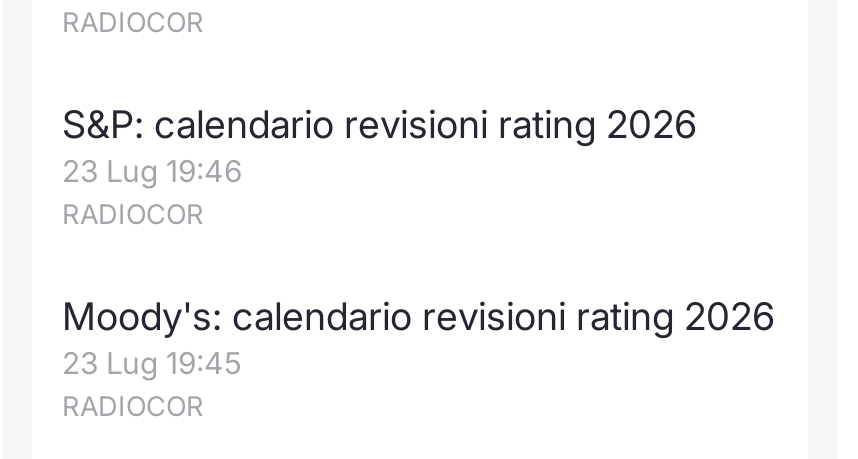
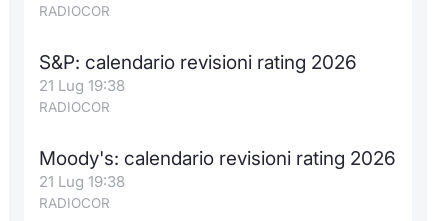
- 23 Lug 19:46
+ 21 Lug 19:38

- 23 Lug 19:45
+ 21 Lug 19:38
